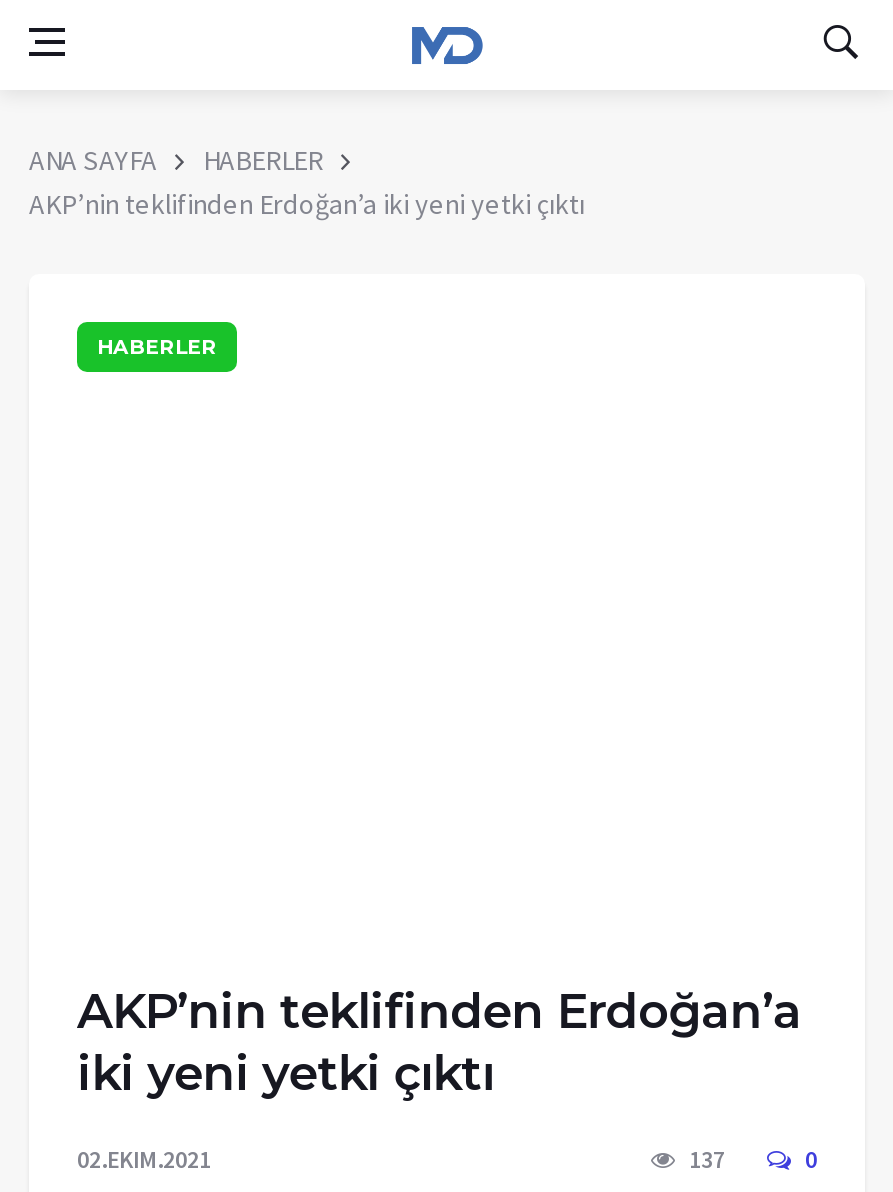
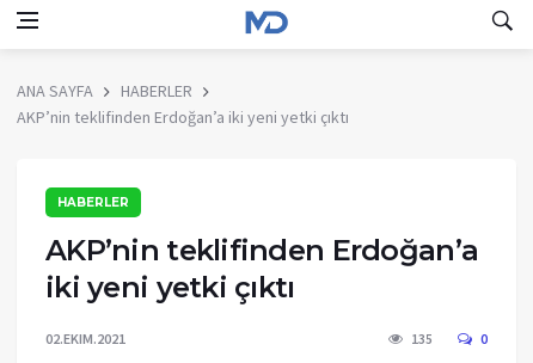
- 137
+ 135
